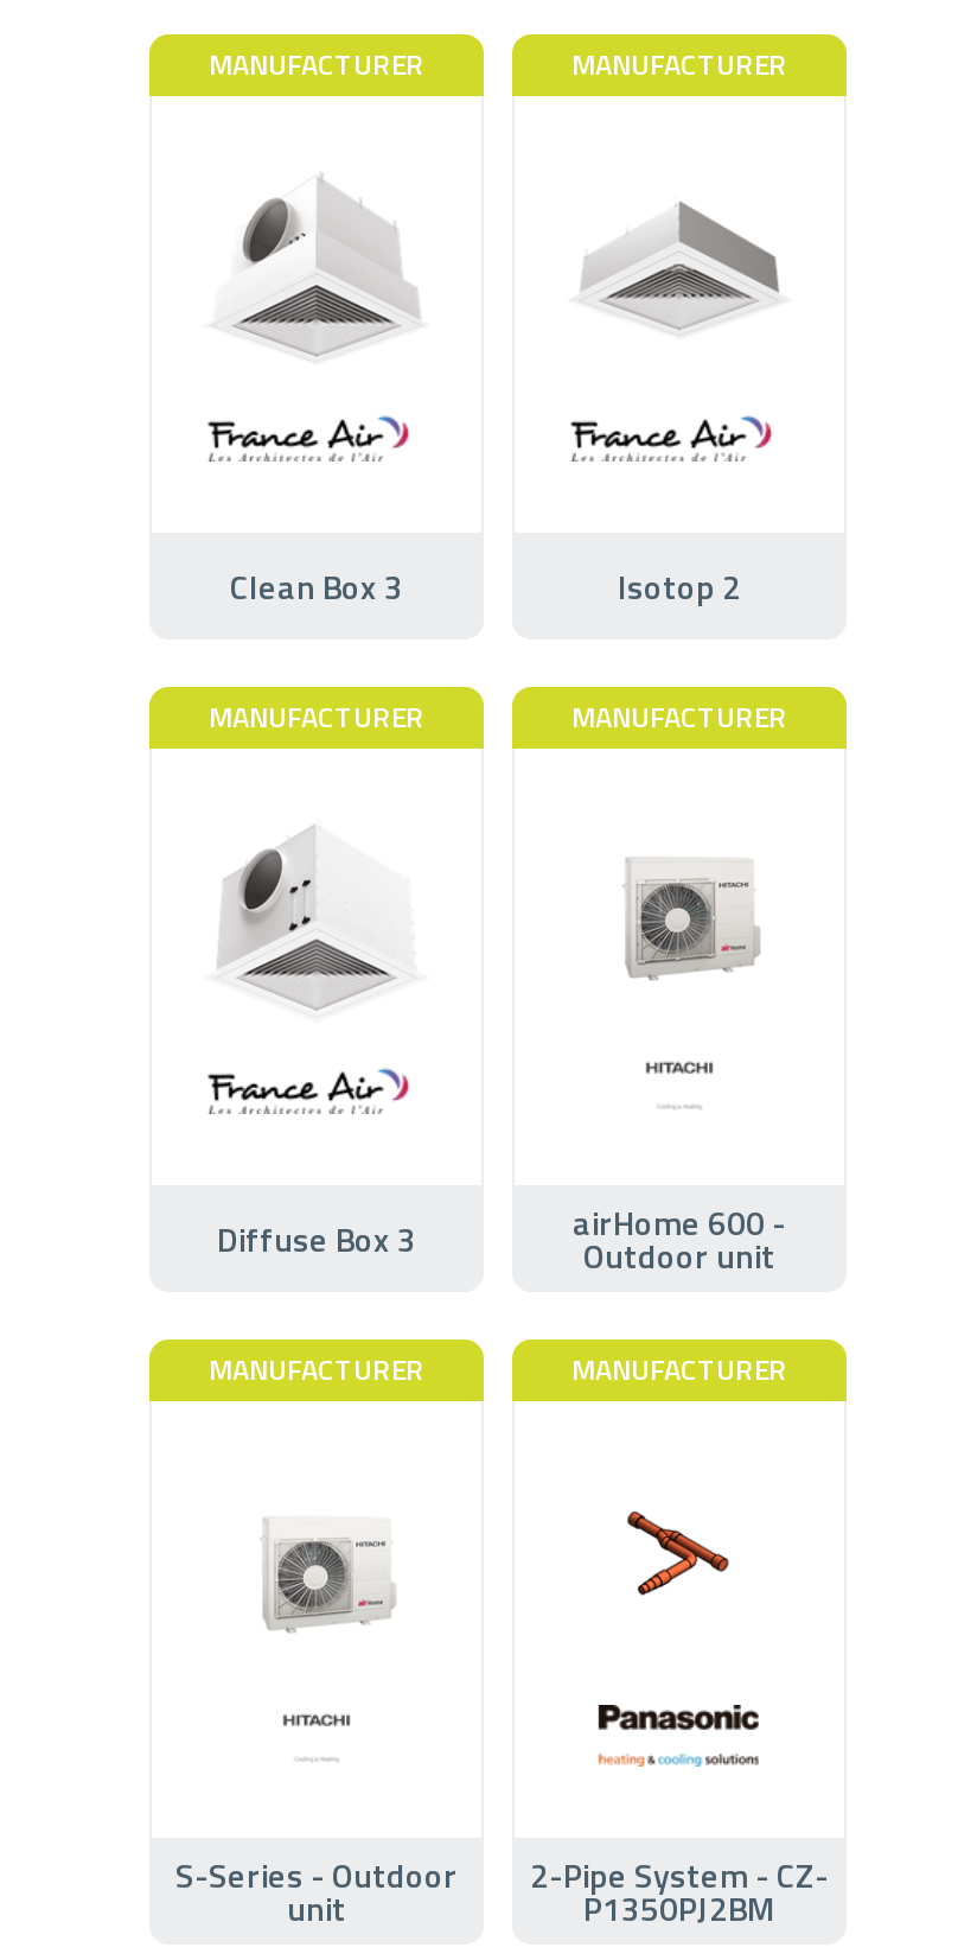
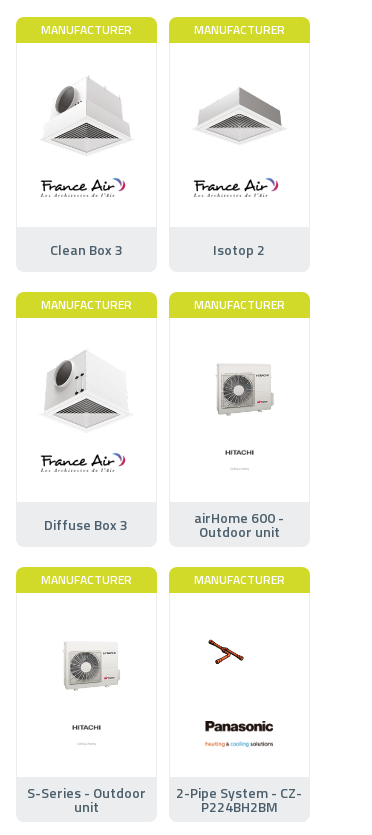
- [image]
+ [image]

- P1350PJ2BM
+ P224BH2BM
